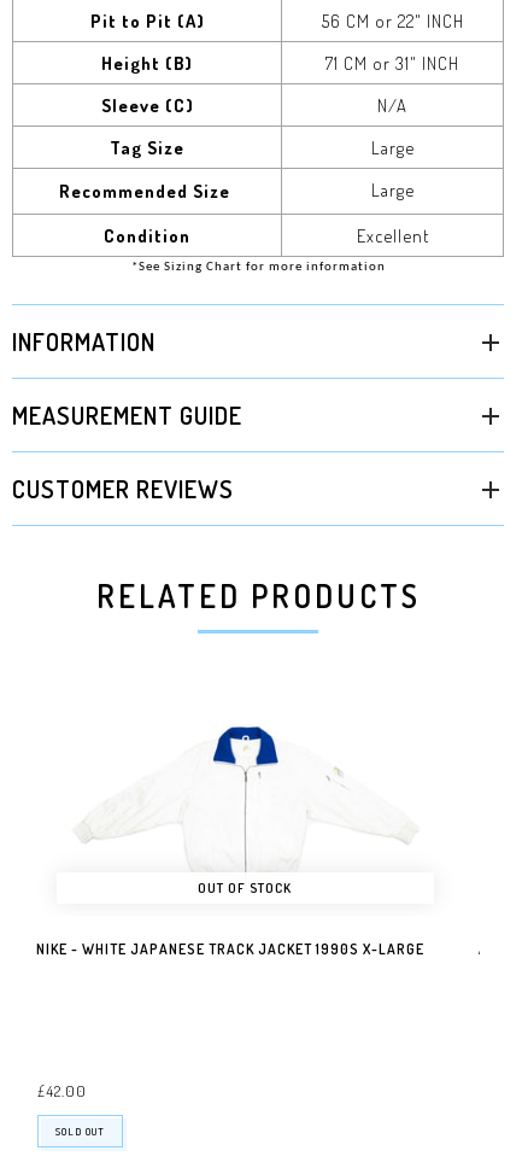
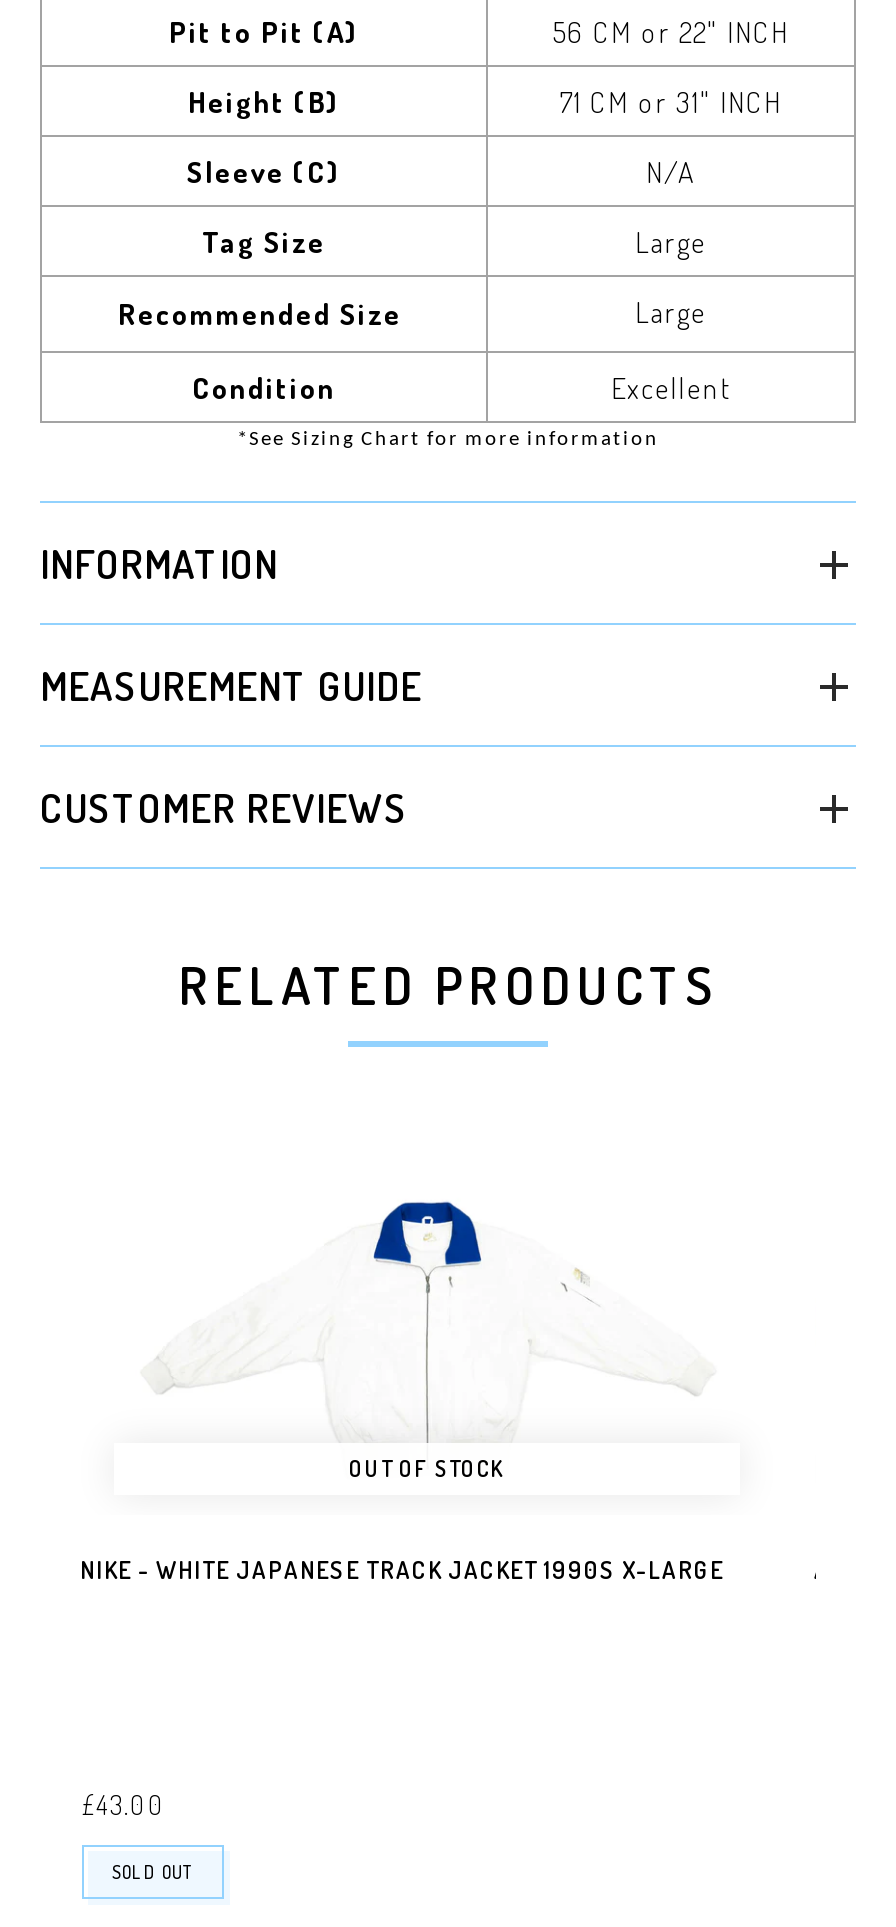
- £42.00
+ £43.00
